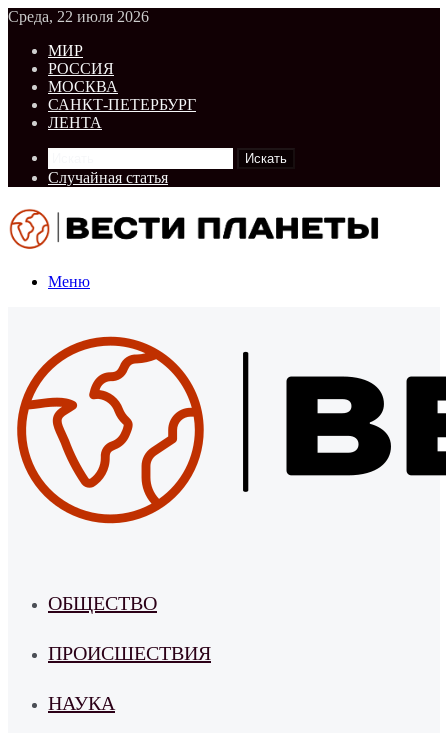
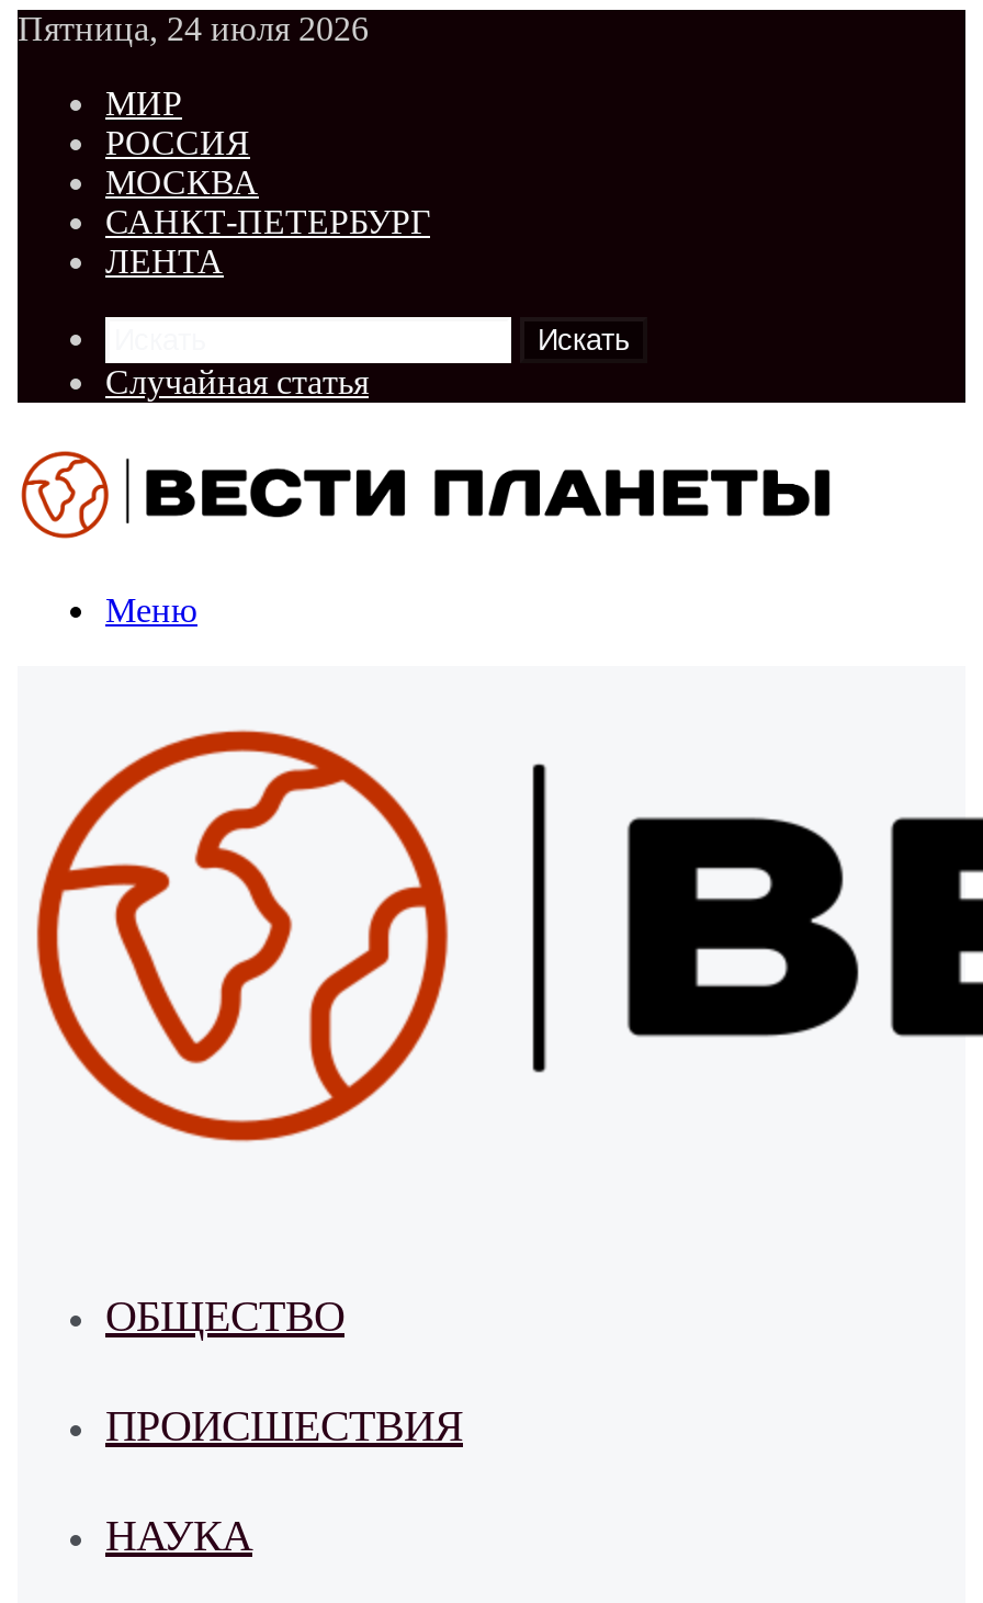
- Среда, 22 июля 2026
+ Пятница, 24 июля 2026
